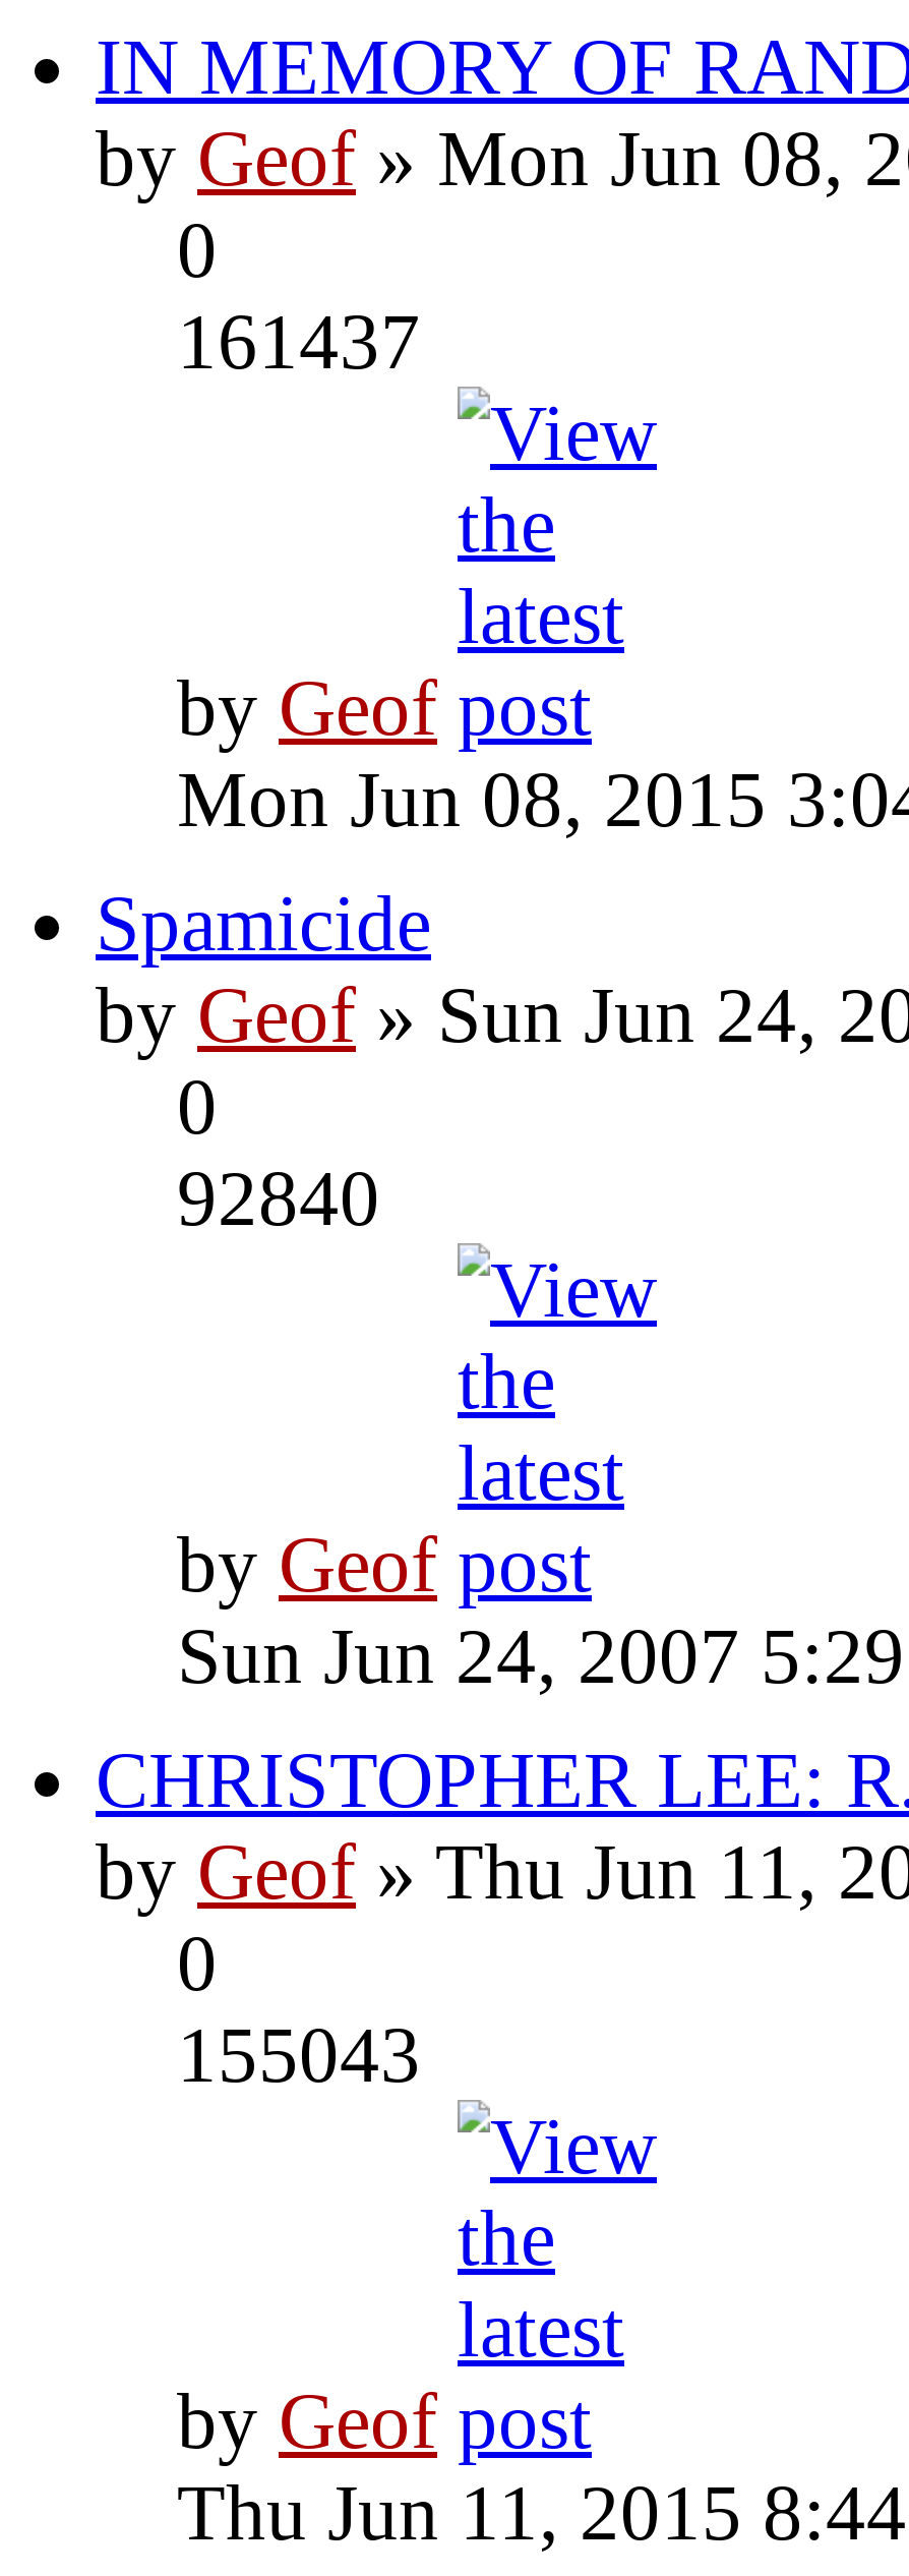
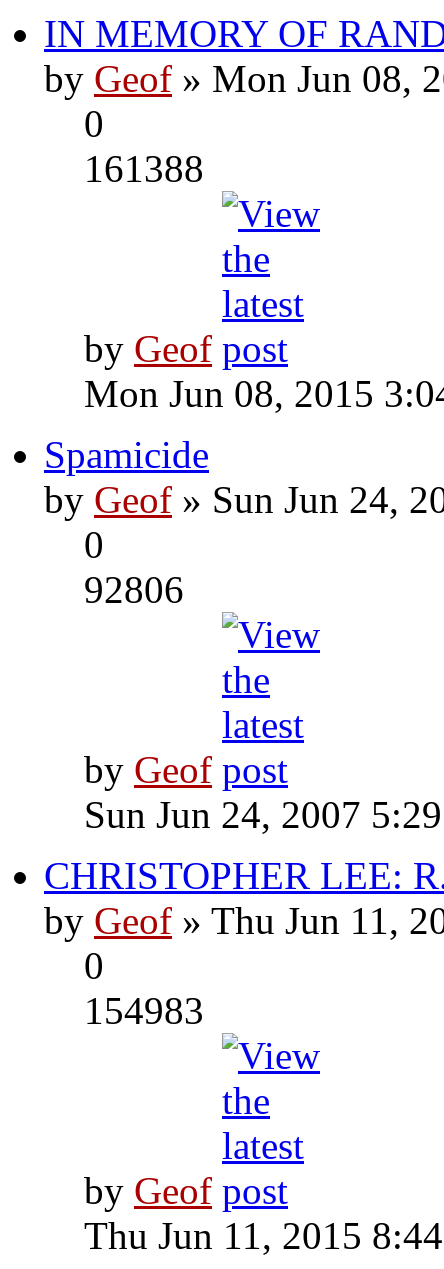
- 161437
+ 161388

- 92840
+ 92806

- 155043
+ 154983
